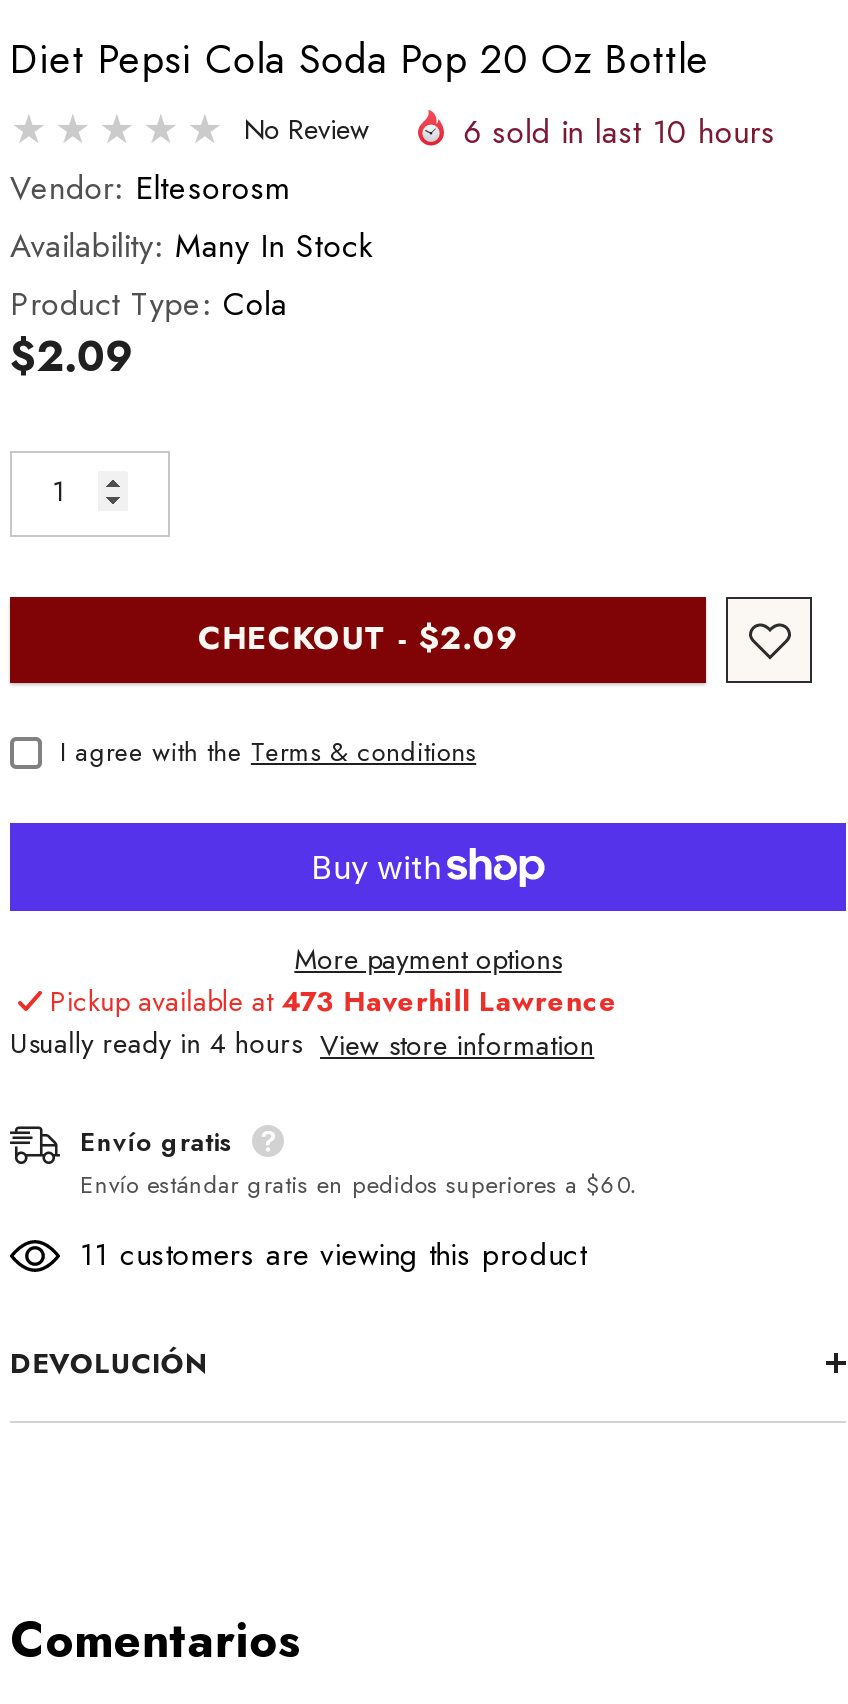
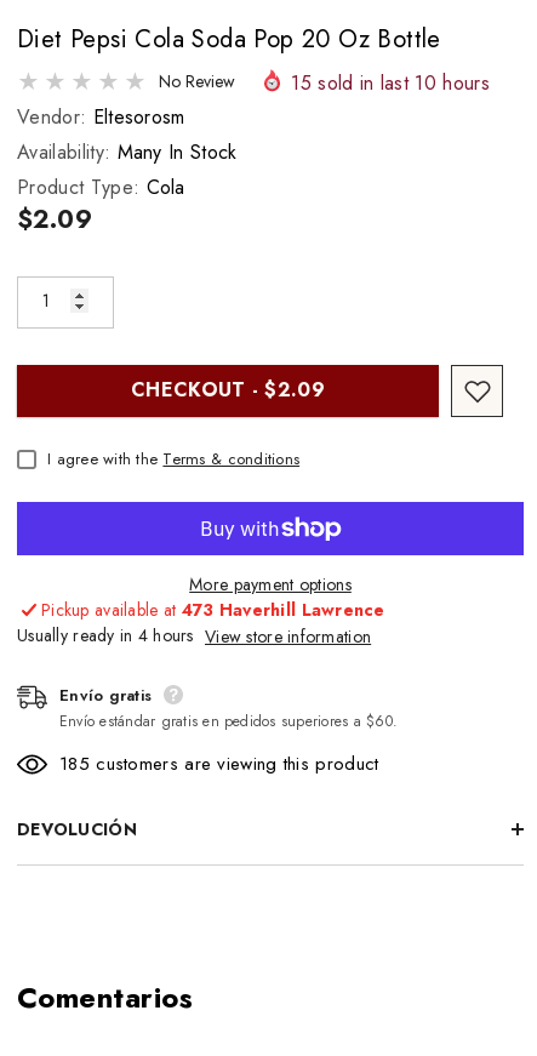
- 6 sold in last 10 hours
+ 15 sold in last 10 hours

- 11 customers are viewing this product
+ 185 customers are viewing this product
